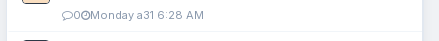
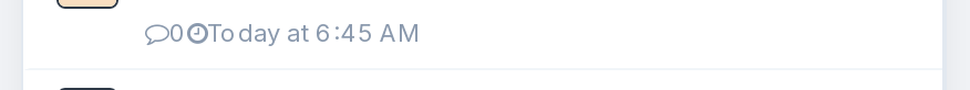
- 0 Monday a31 6:28 AM
+ 0 Today at 6:45 AM
